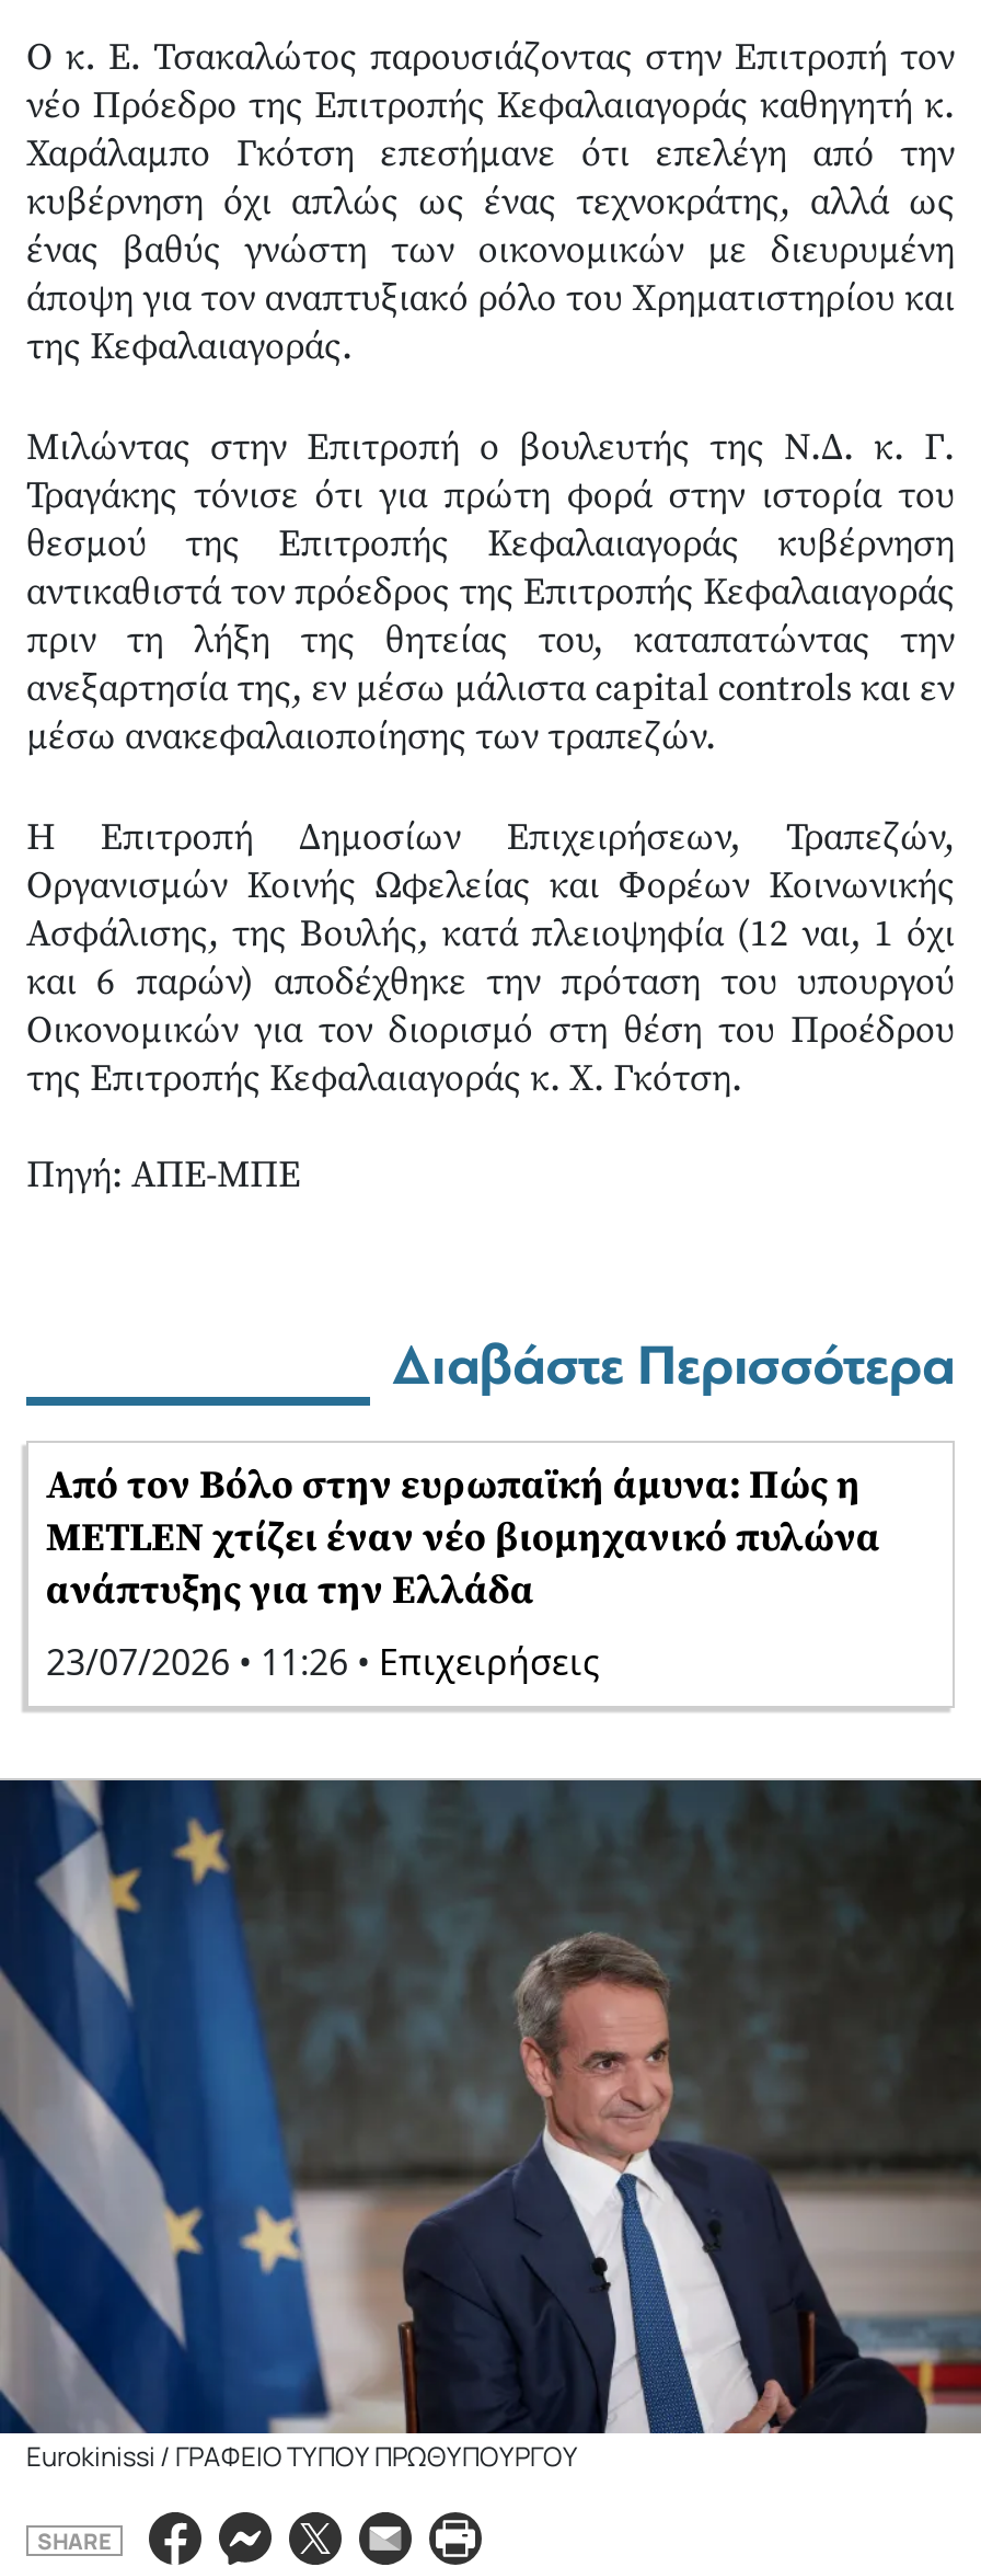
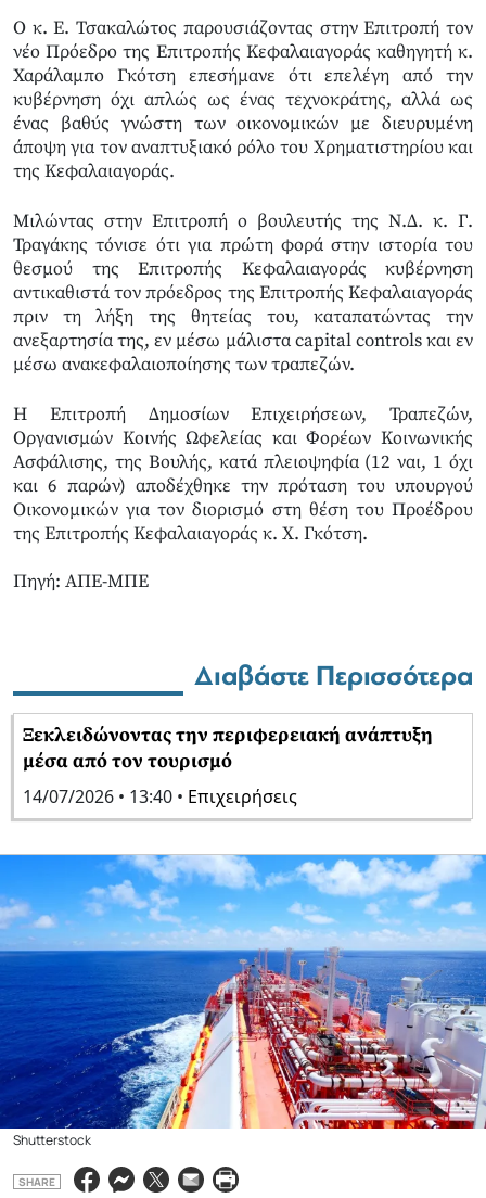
- Από τον Βόλο στην ευρωπαϊκή άμυνα: Πώς η
- METLEN χτίζει έναν νέο βιομηχανικό πυλώνα
- ανάπτυξης για την Ελλάδα
- 23/07/2026 • 11:26 • Επιχειρήσεις
+ Ξεκλειδώνοντας την περιφερειακή ανάπτυξη
+ μέσα από τον τουρισμό
+ 14/07/2026 • 13:40 • Επιχειρήσεις

- [image]
- Eurokinissi / ΓΡΑΦΕΙΟ ΤΥΠΟΥ ΠΡΩΘΥΠΟΥΡΓΟΥ
+ [image]
+ Shutterstock
